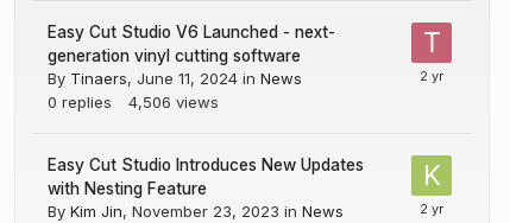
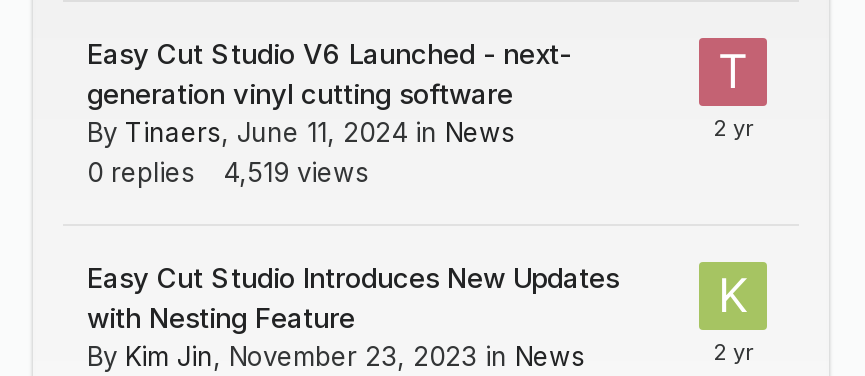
- 0 replies 4,506 views
+ 0 replies 4,519 views
